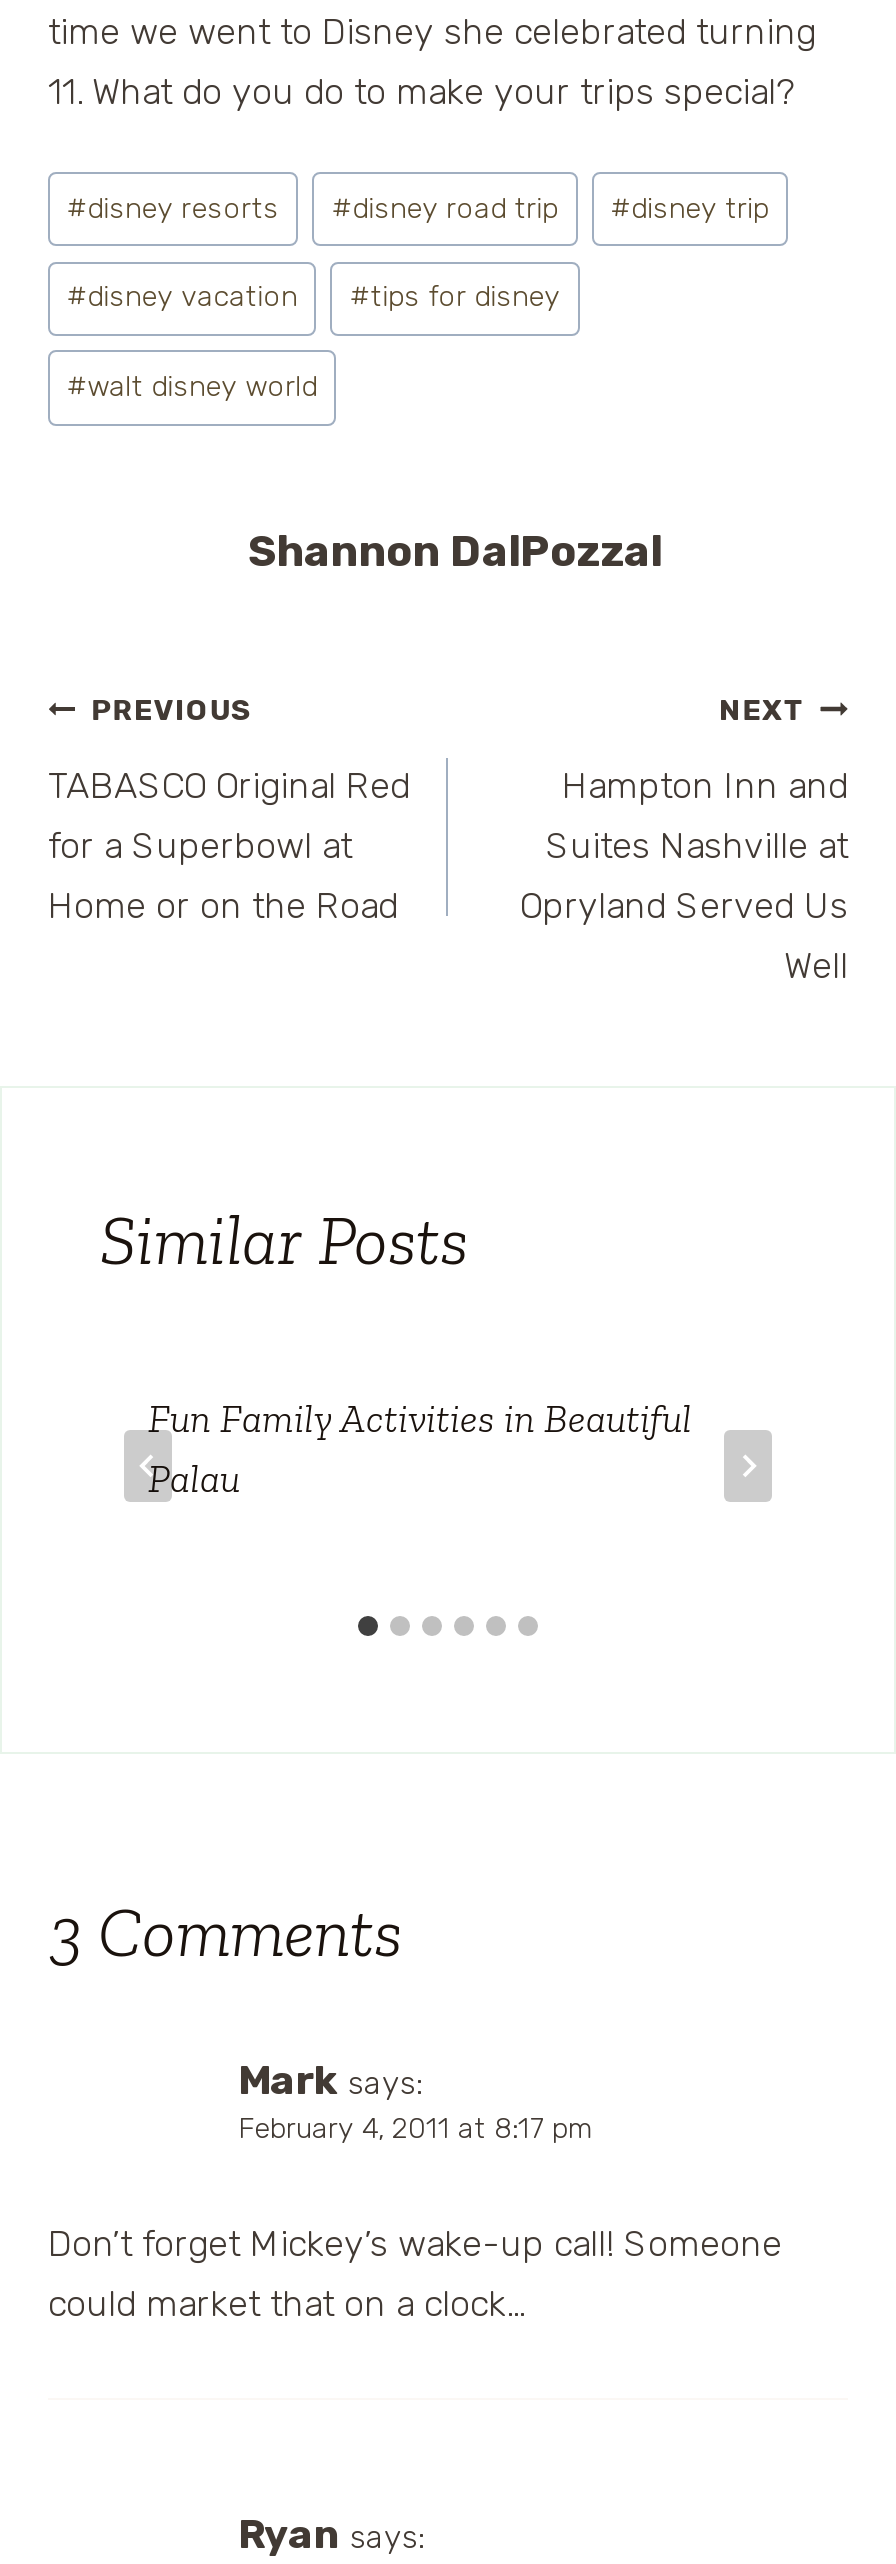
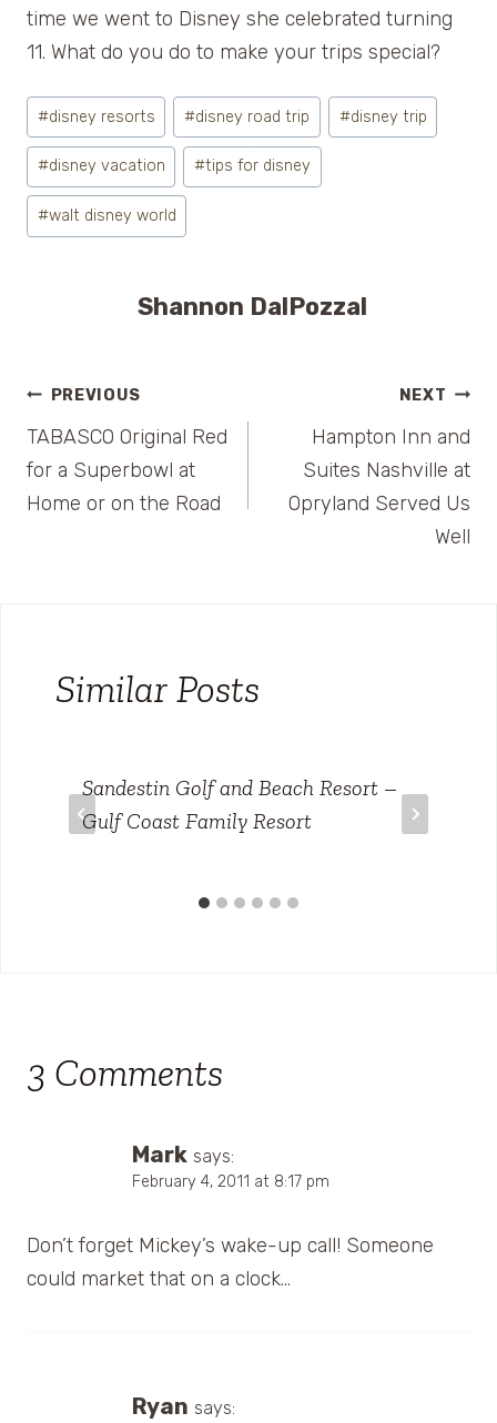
- Fun Family Activities in Beautiful
- Palau
+ Sandestin Golf and Beach Resort –
+ Gulf Coast Family Resort
